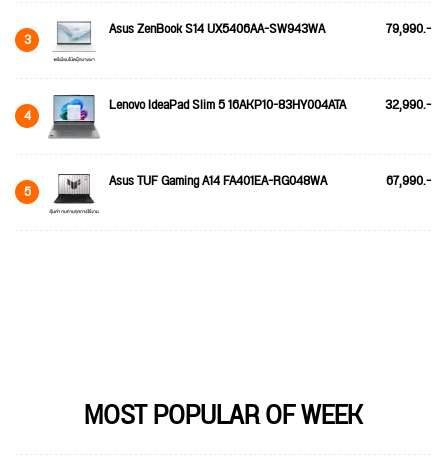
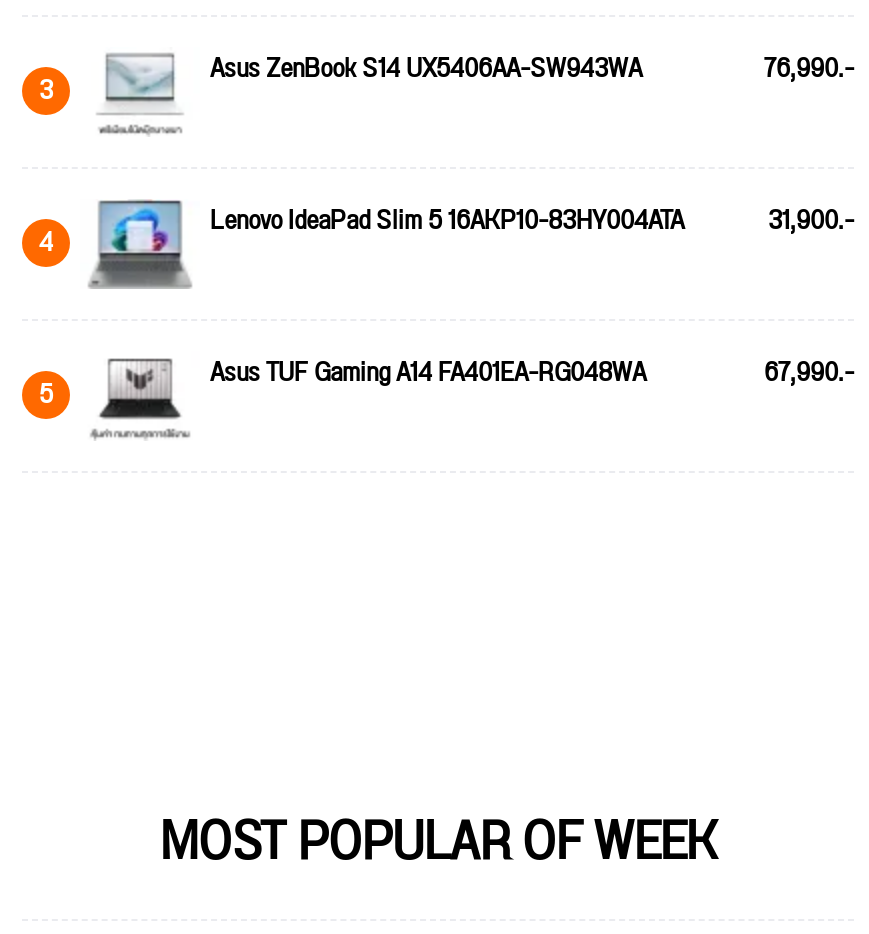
- 79,990.-
+ 76,990.-

- Lenovo IdeaPad Slim 5 16AKP10-83HY004ATA 32,990.-
+ Lenovo IdeaPad Slim 5 16AKP10-83HY004ATA 31,900.-
